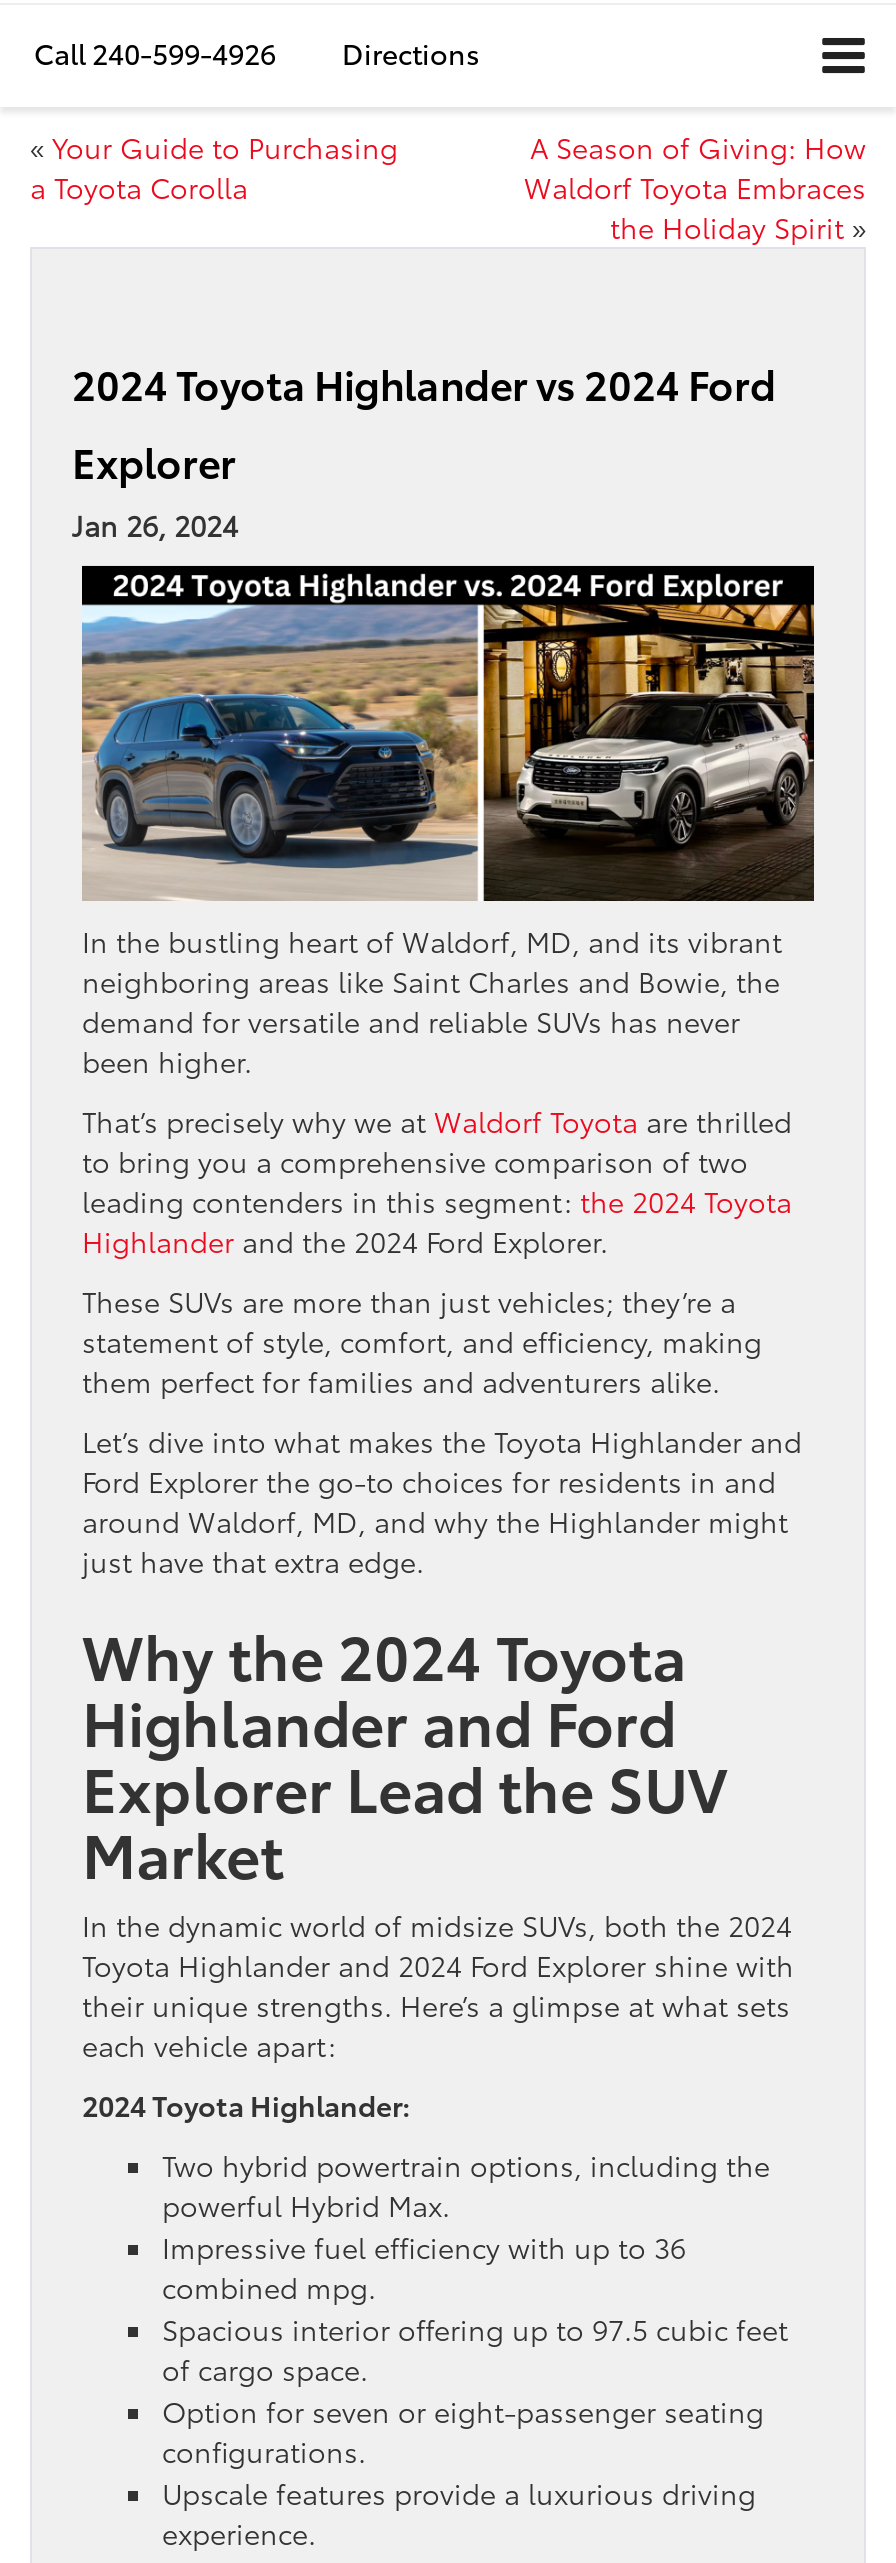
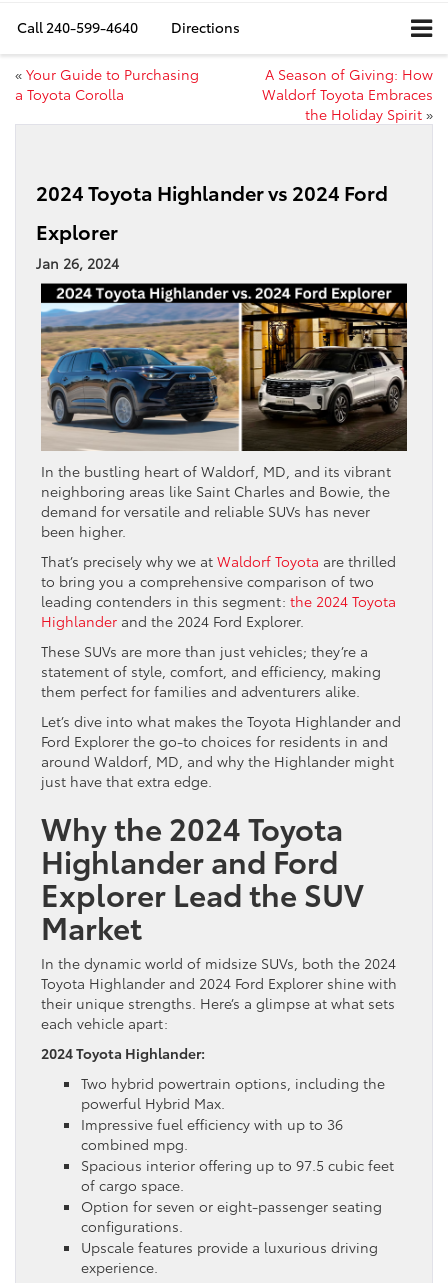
- Call 240-599-4926 Directions
+ Call 240-599-4640 Directions
